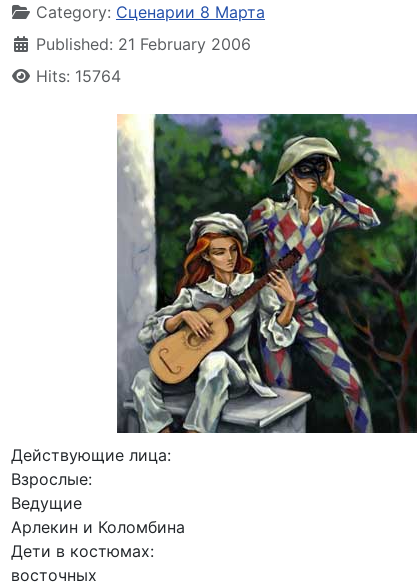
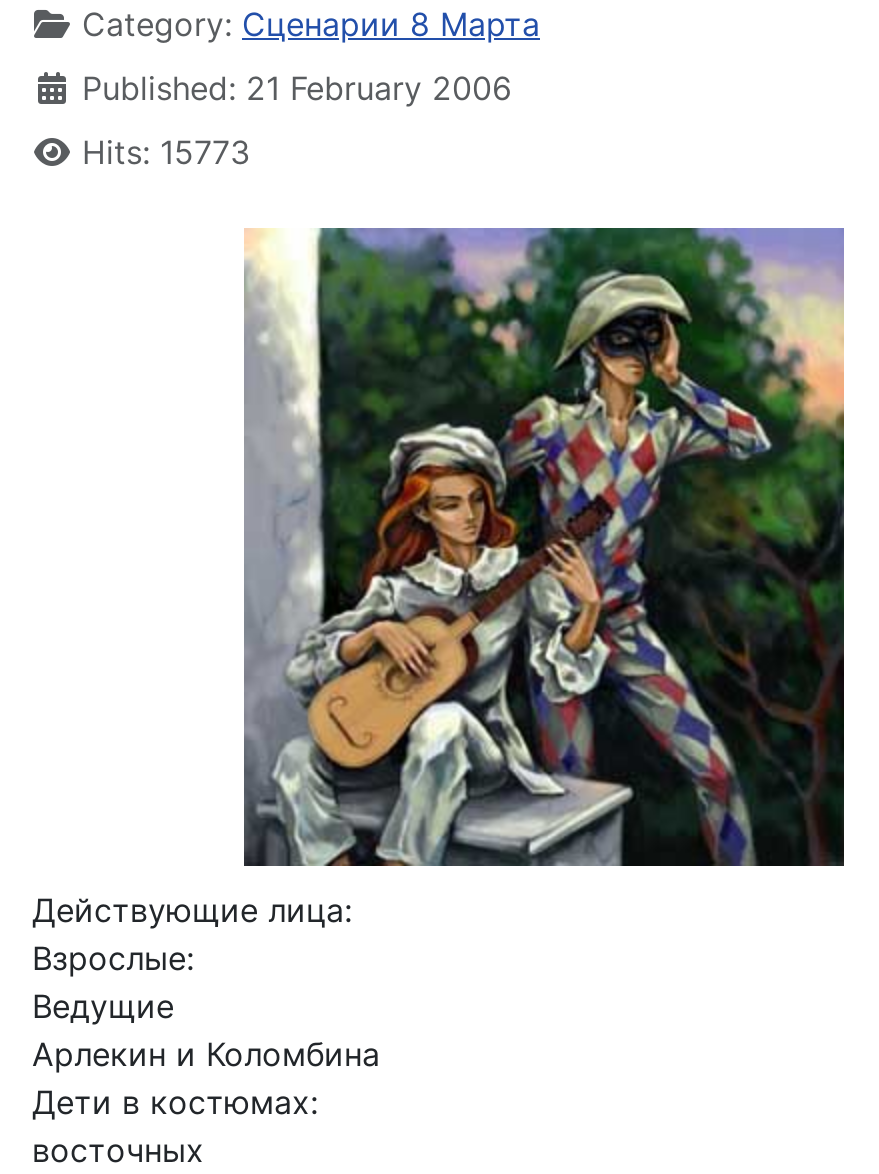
- Hits: 15764
+ Hits: 15773
